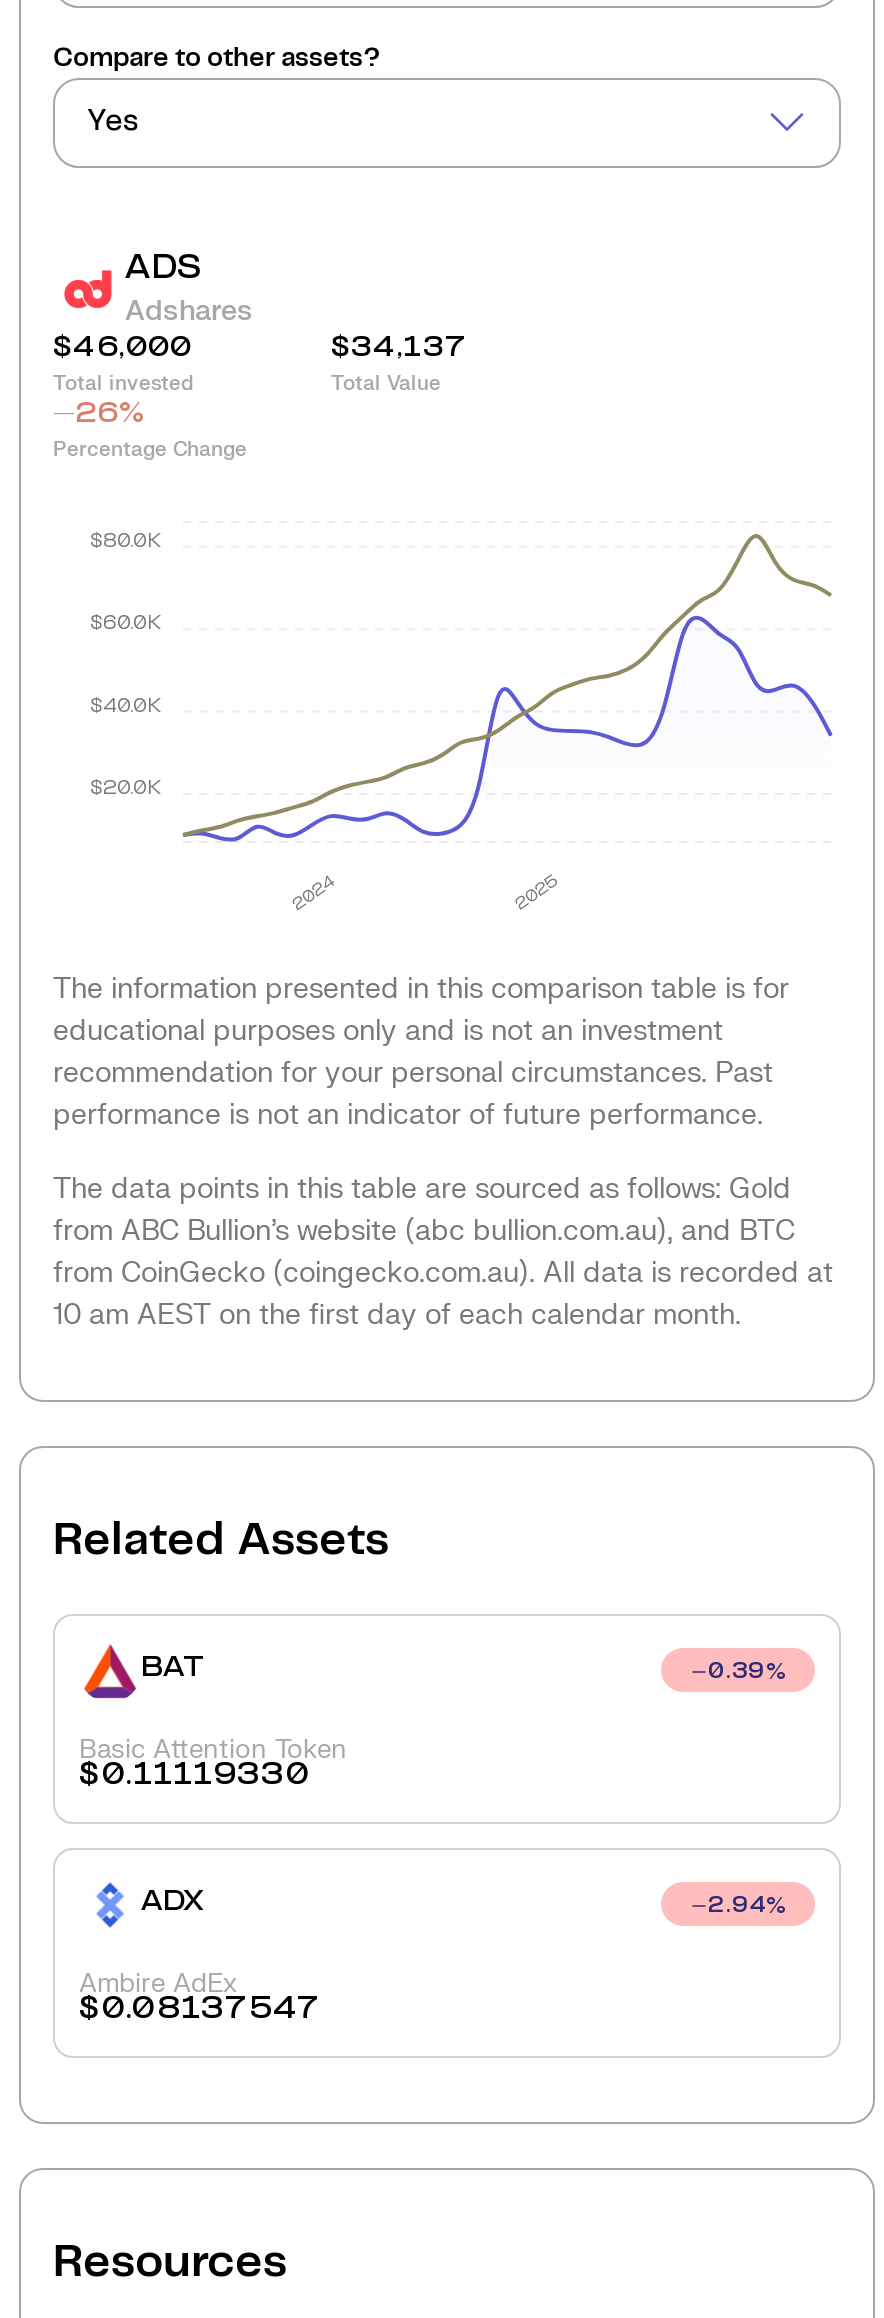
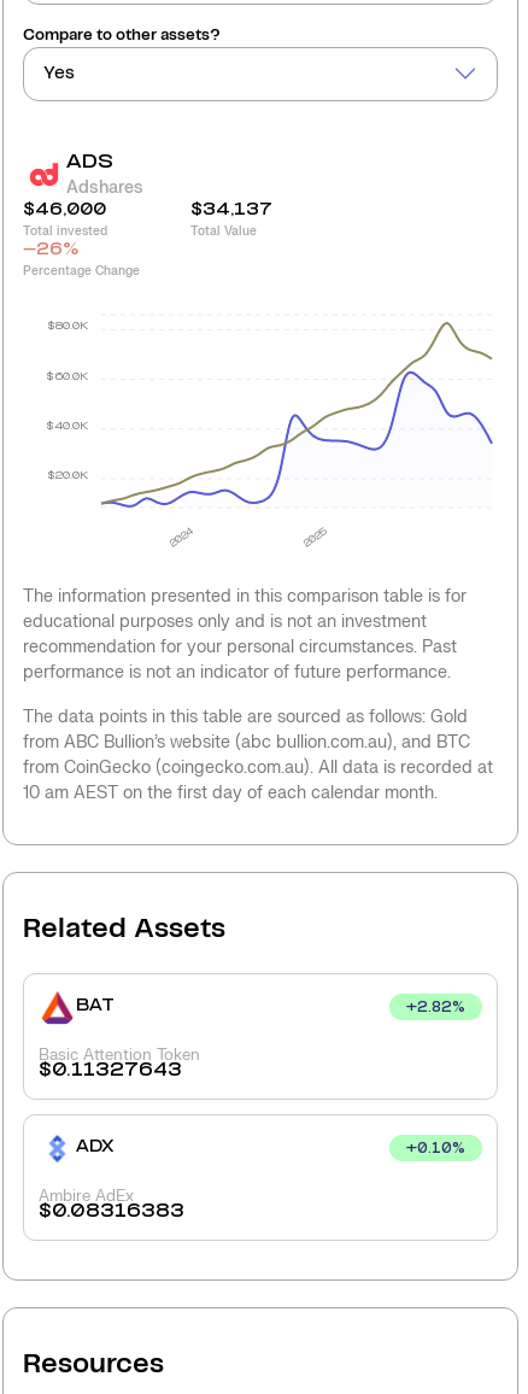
- 0.39%
+ +2.82%

- $0.11119330
+ $0.11327643

- 2.94%
+ +0.10%

- $0.08137547
+ $0.08316383
